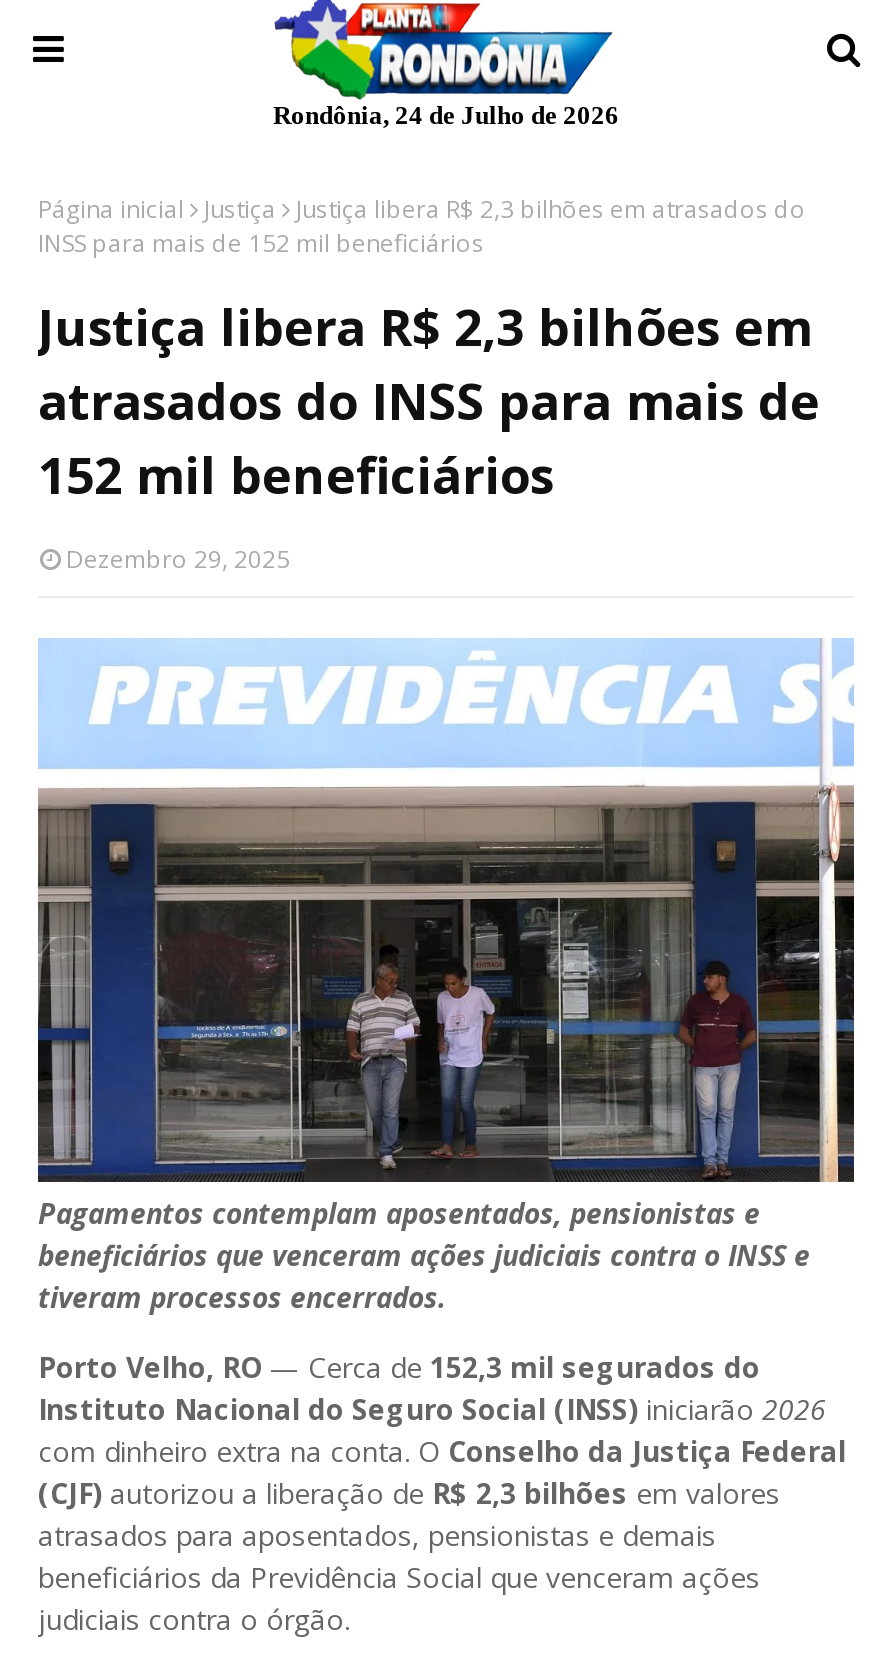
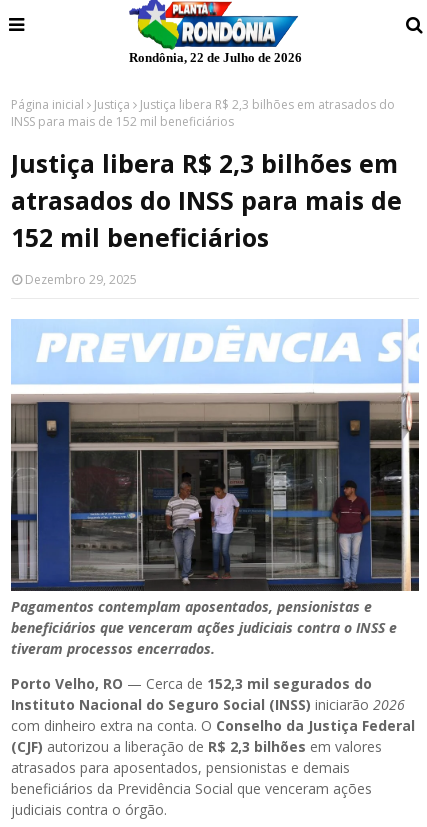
- Rondônia, 24 de Julho de 2026
+ Rondônia, 22 de Julho de 2026
